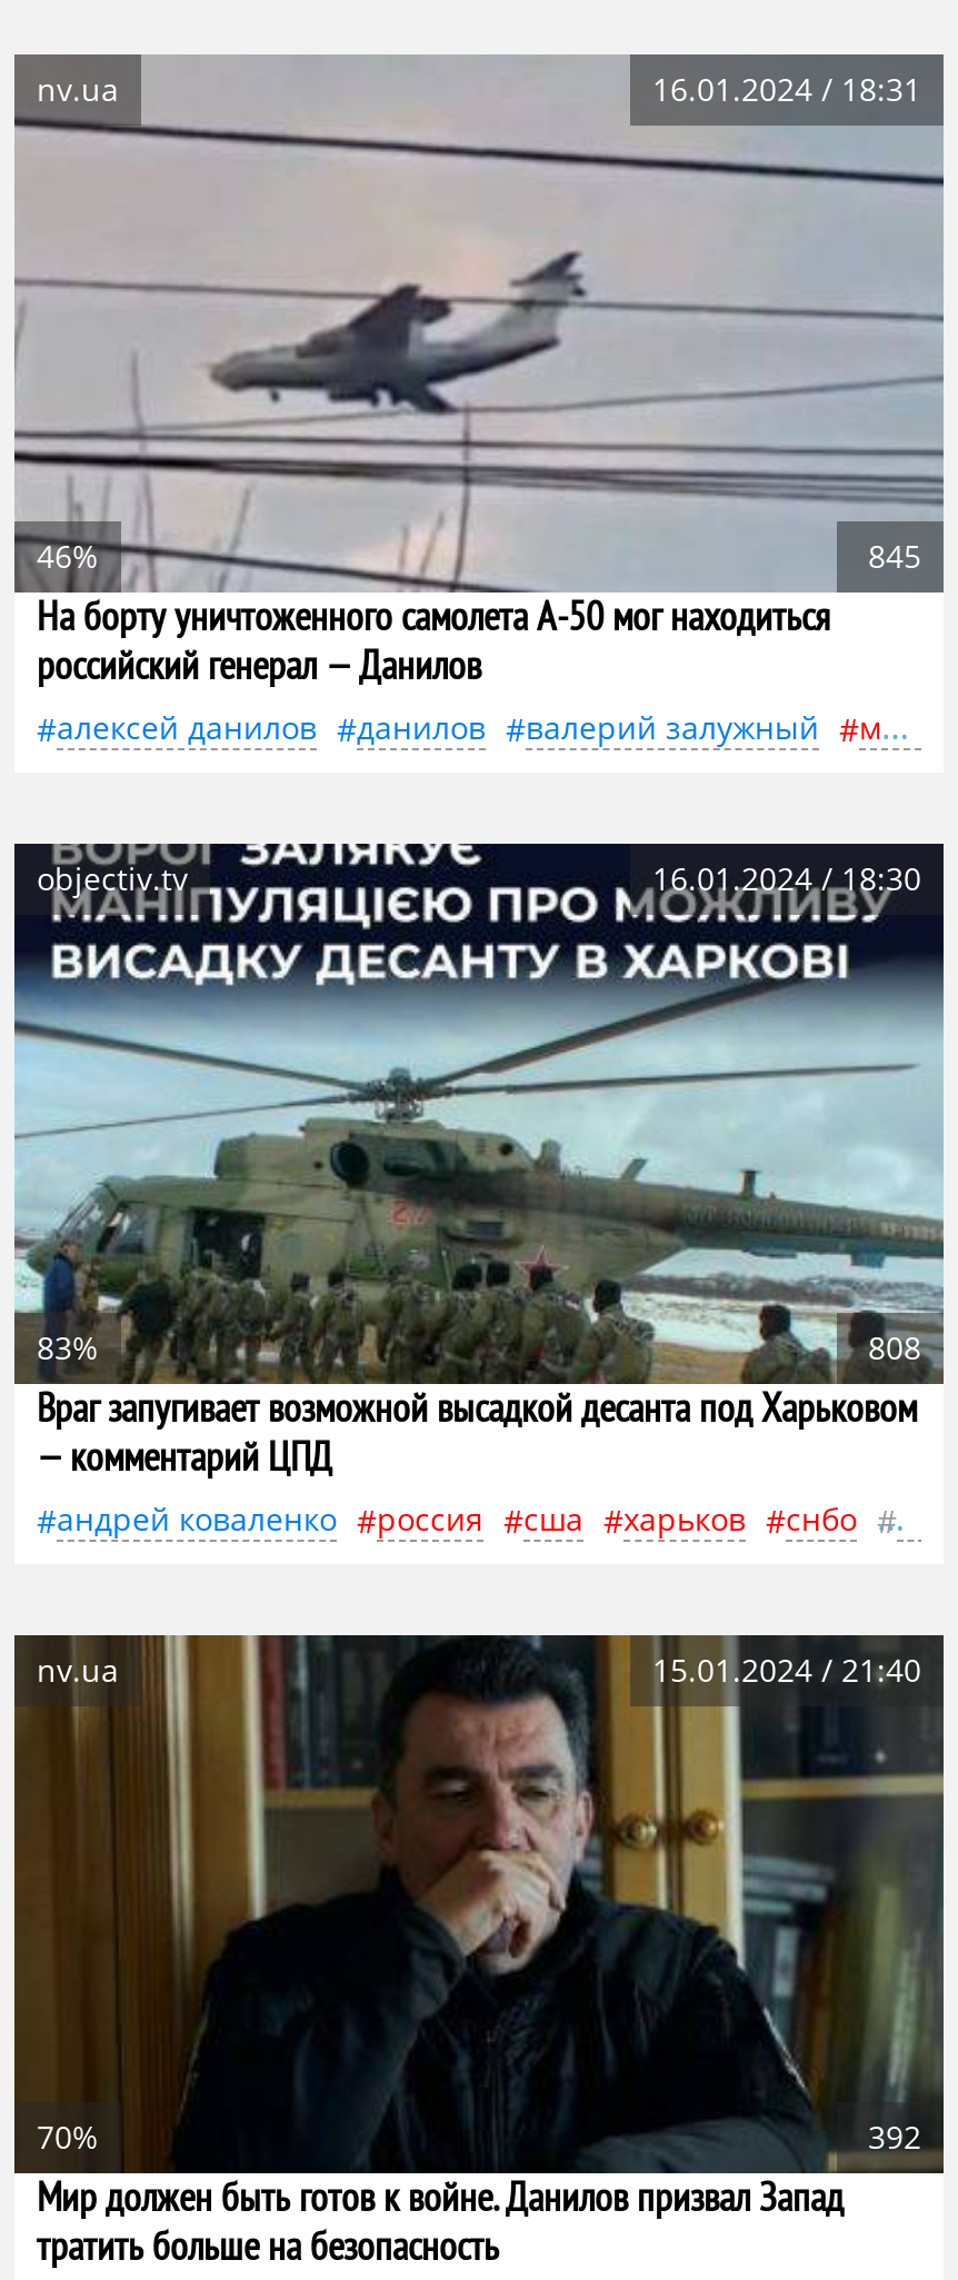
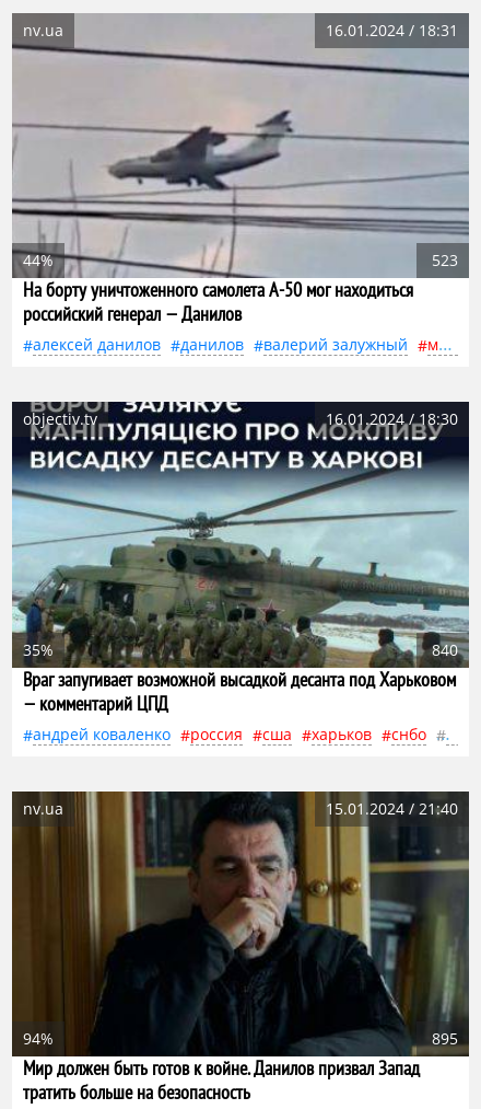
- 46%
+ 44%

- 845
+ 523

- 83%
+ 35%

- 808
+ 840

- 70%
+ 94%

- 392
+ 895
